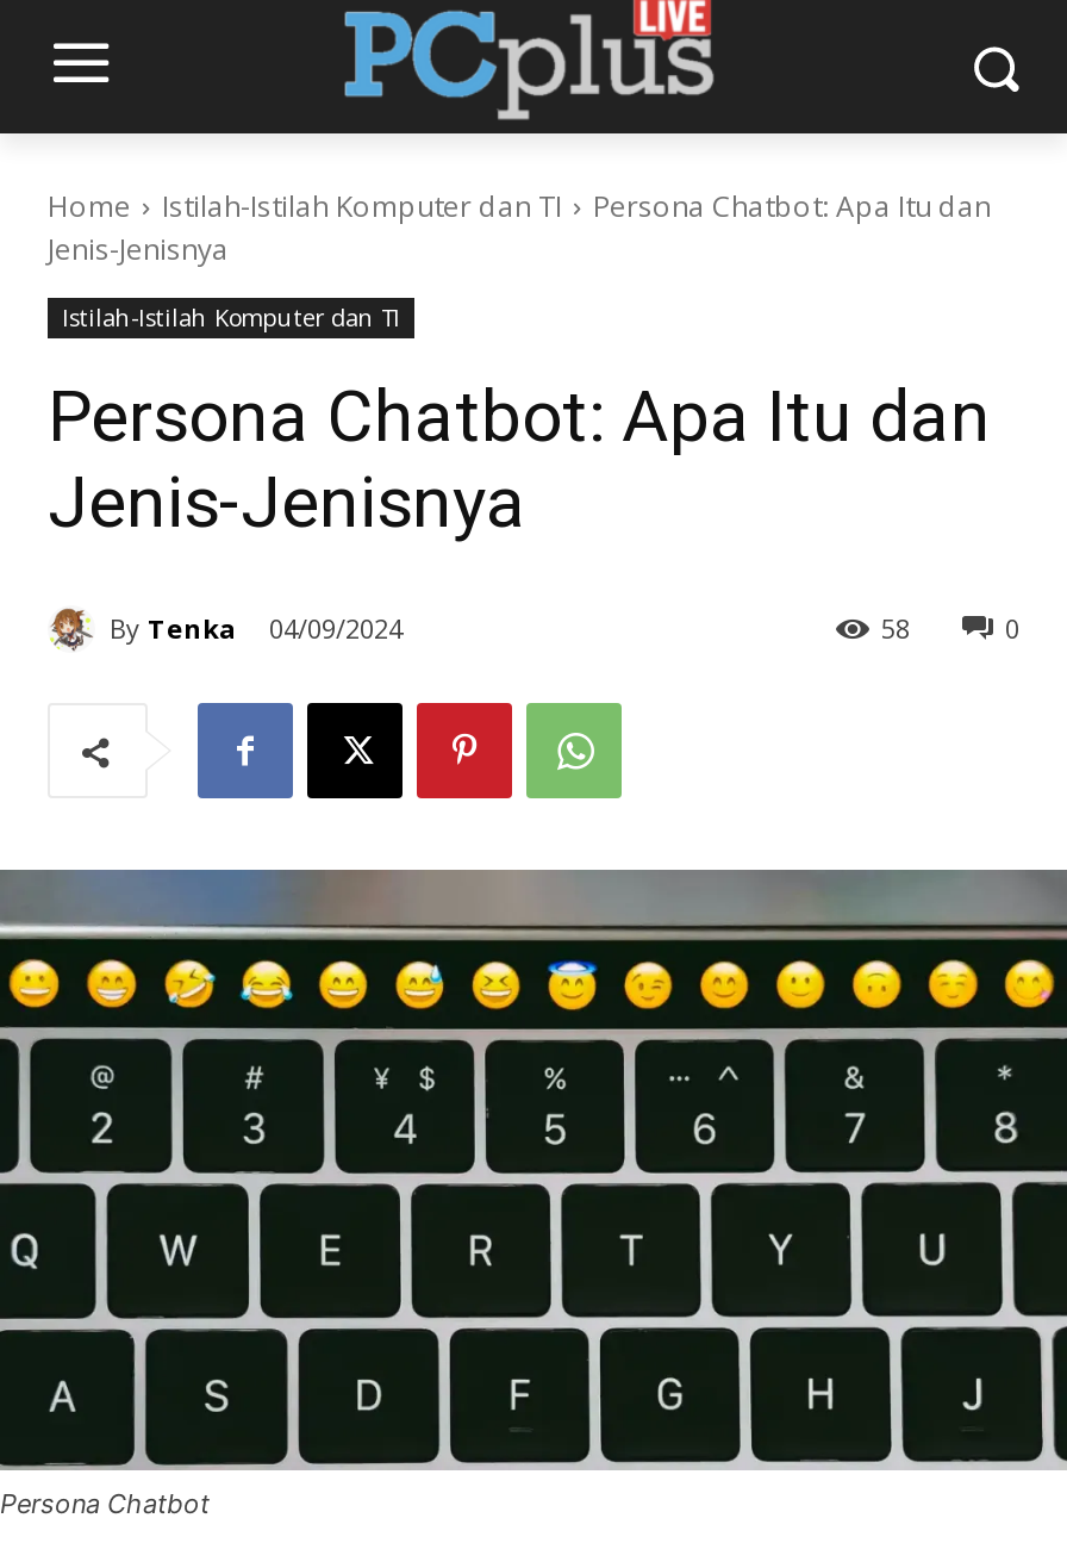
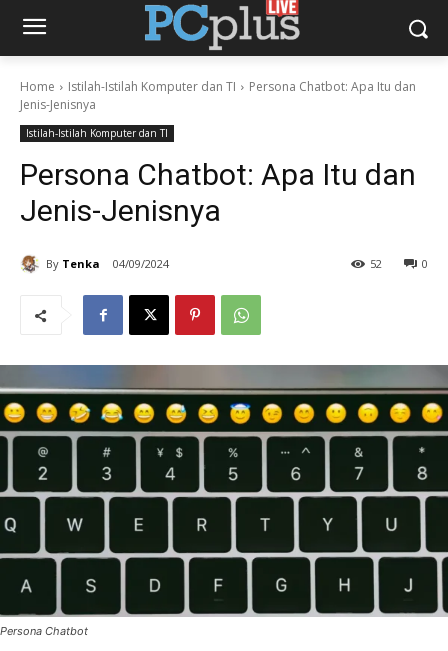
- 58
+ 52
